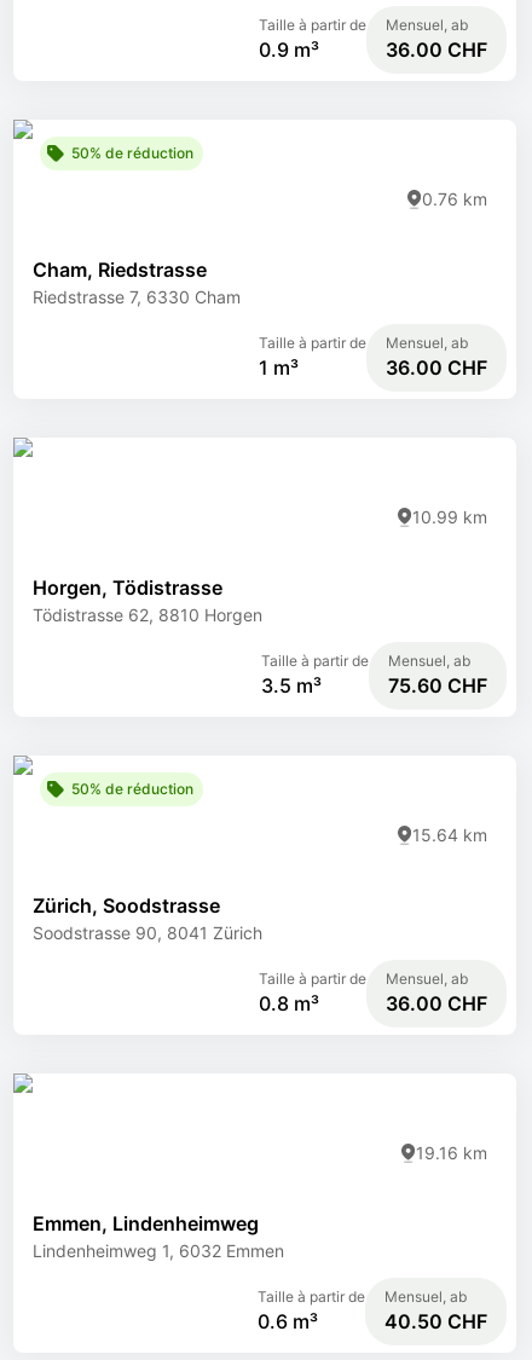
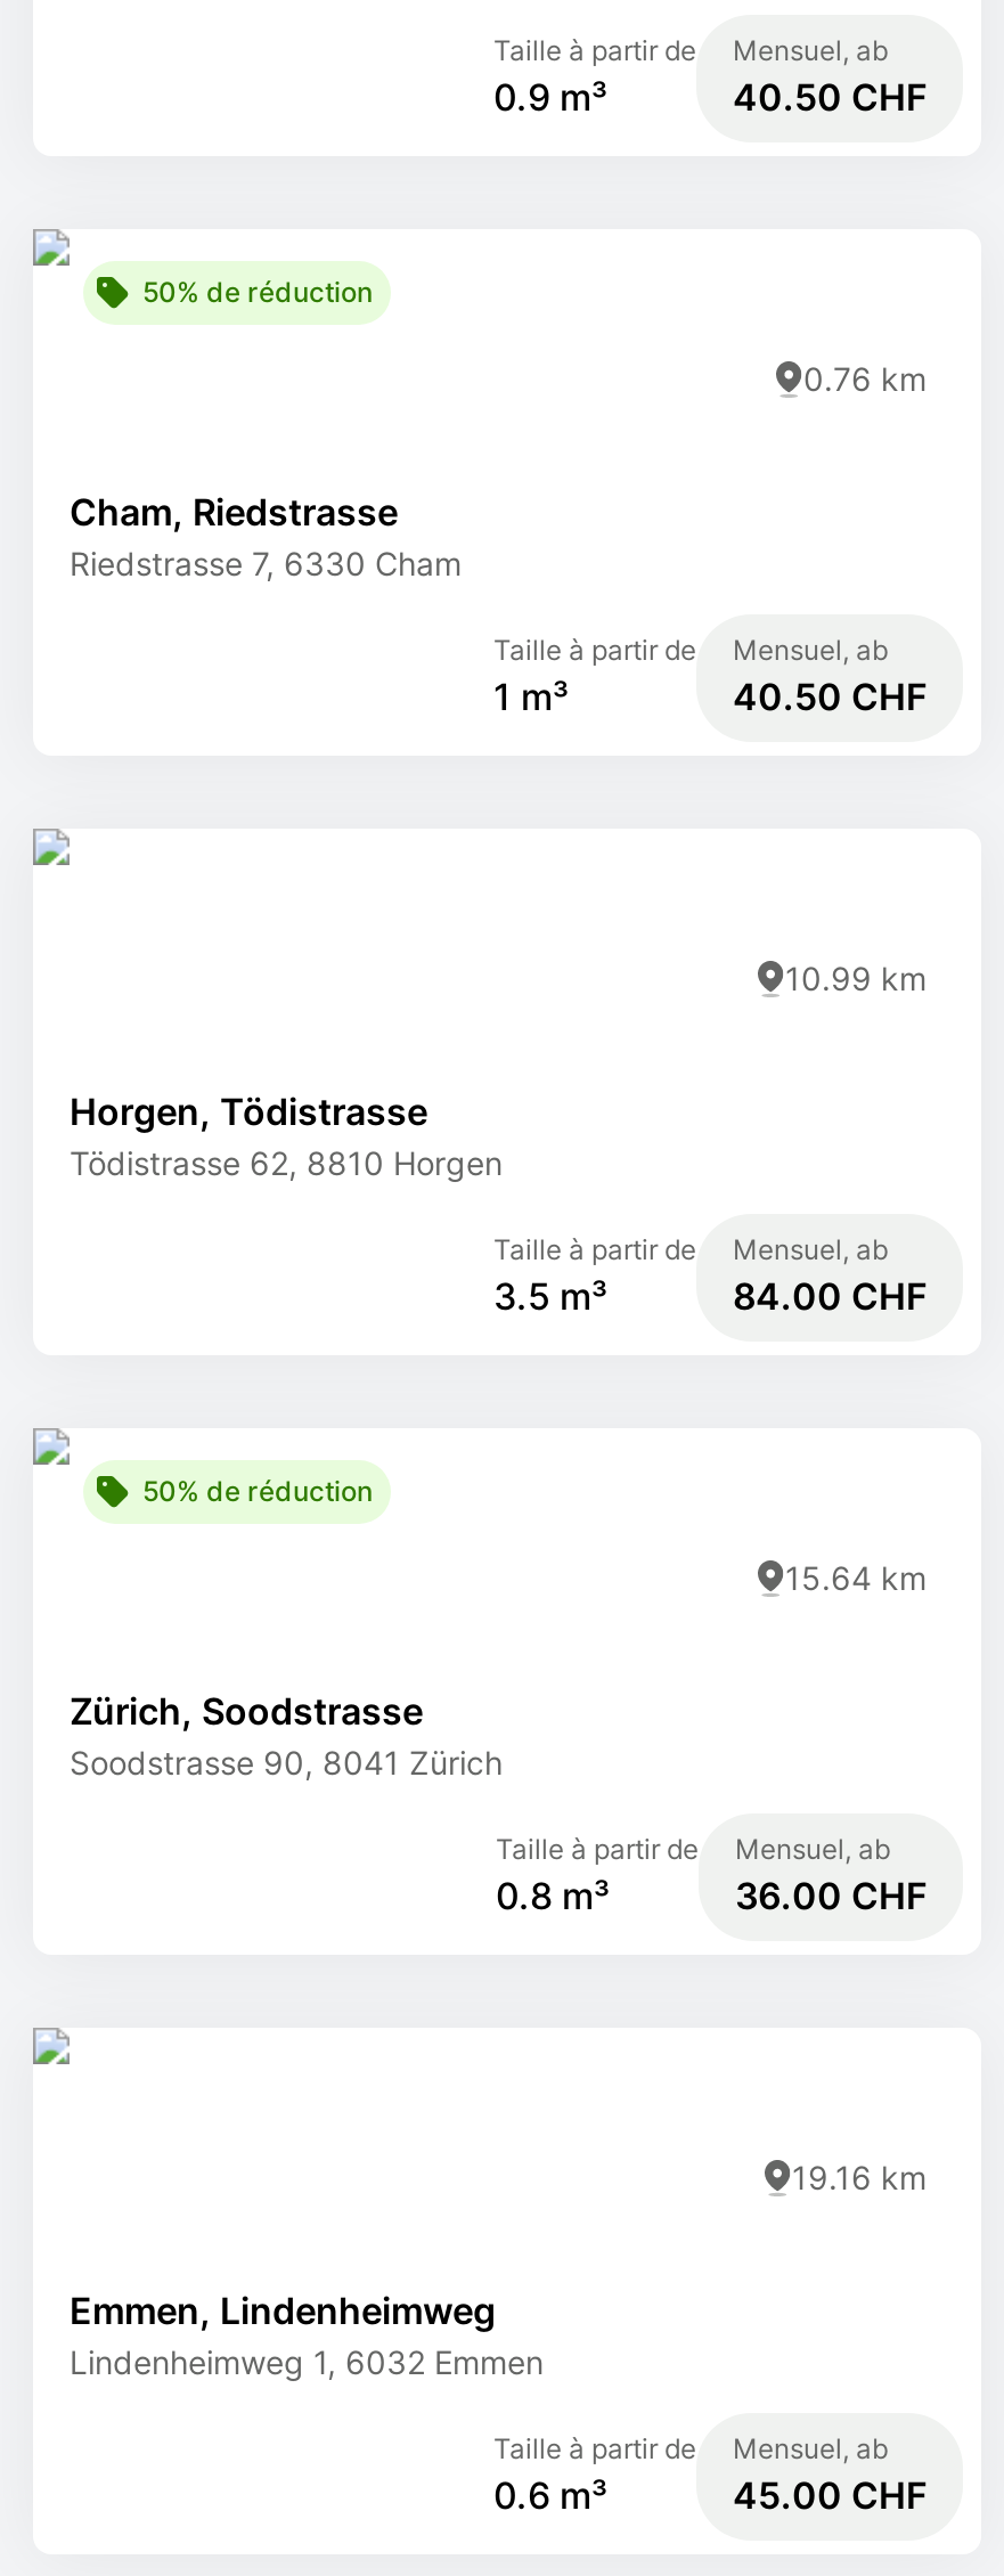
- 36.00 CHF
+ 40.50 CHF

- 36.00 CHF
+ 40.50 CHF

- 75.60 CHF
+ 84.00 CHF

- 40.50 CHF
+ 45.00 CHF
